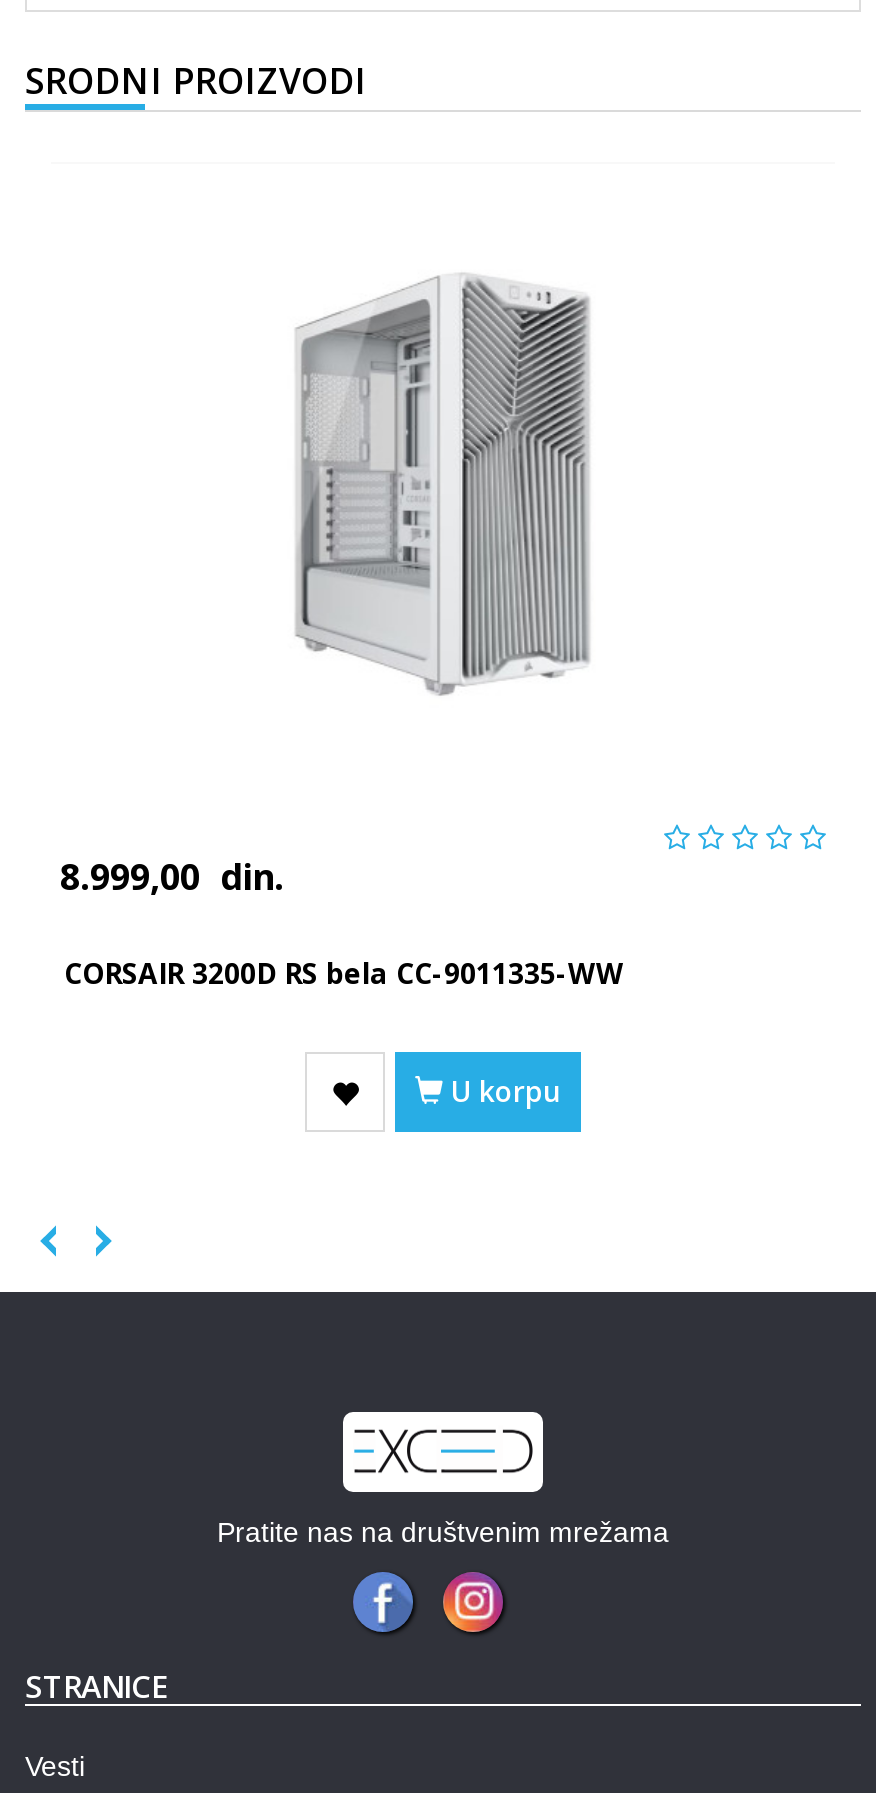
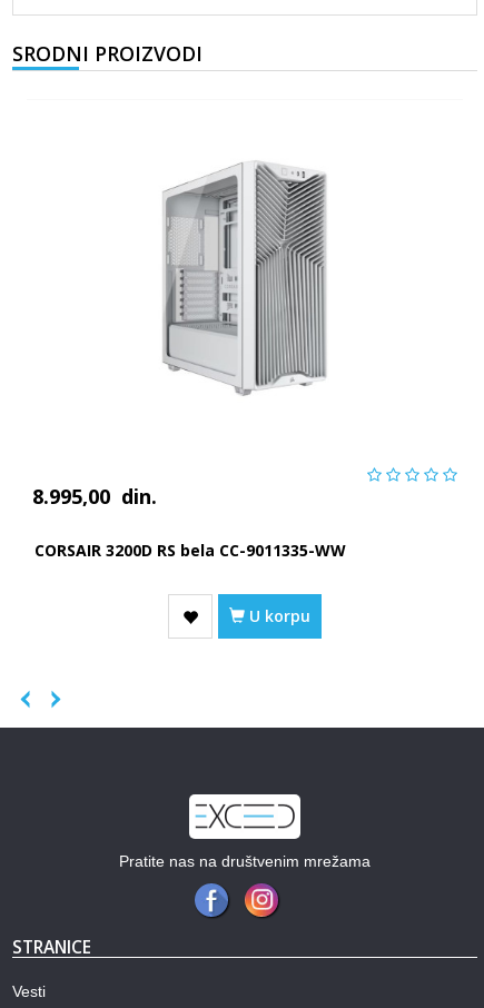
- 8.999,00 din.
+ 8.995,00 din.
